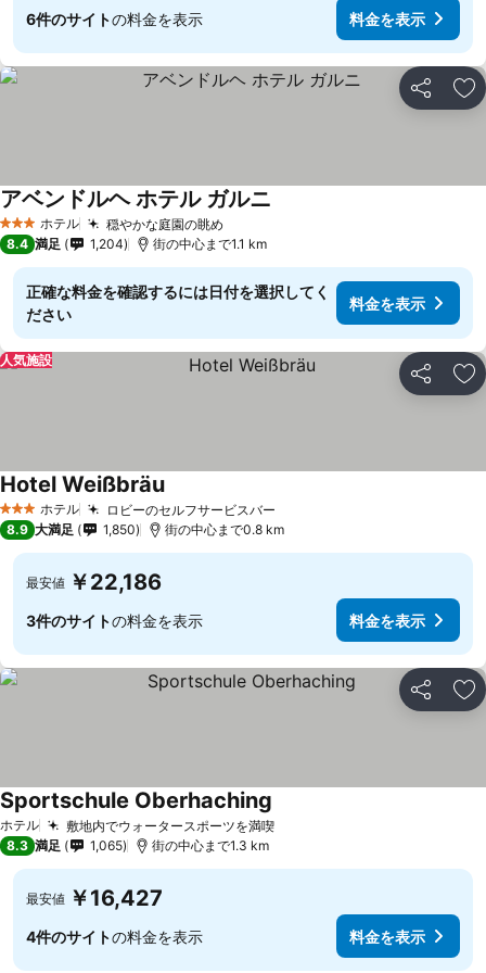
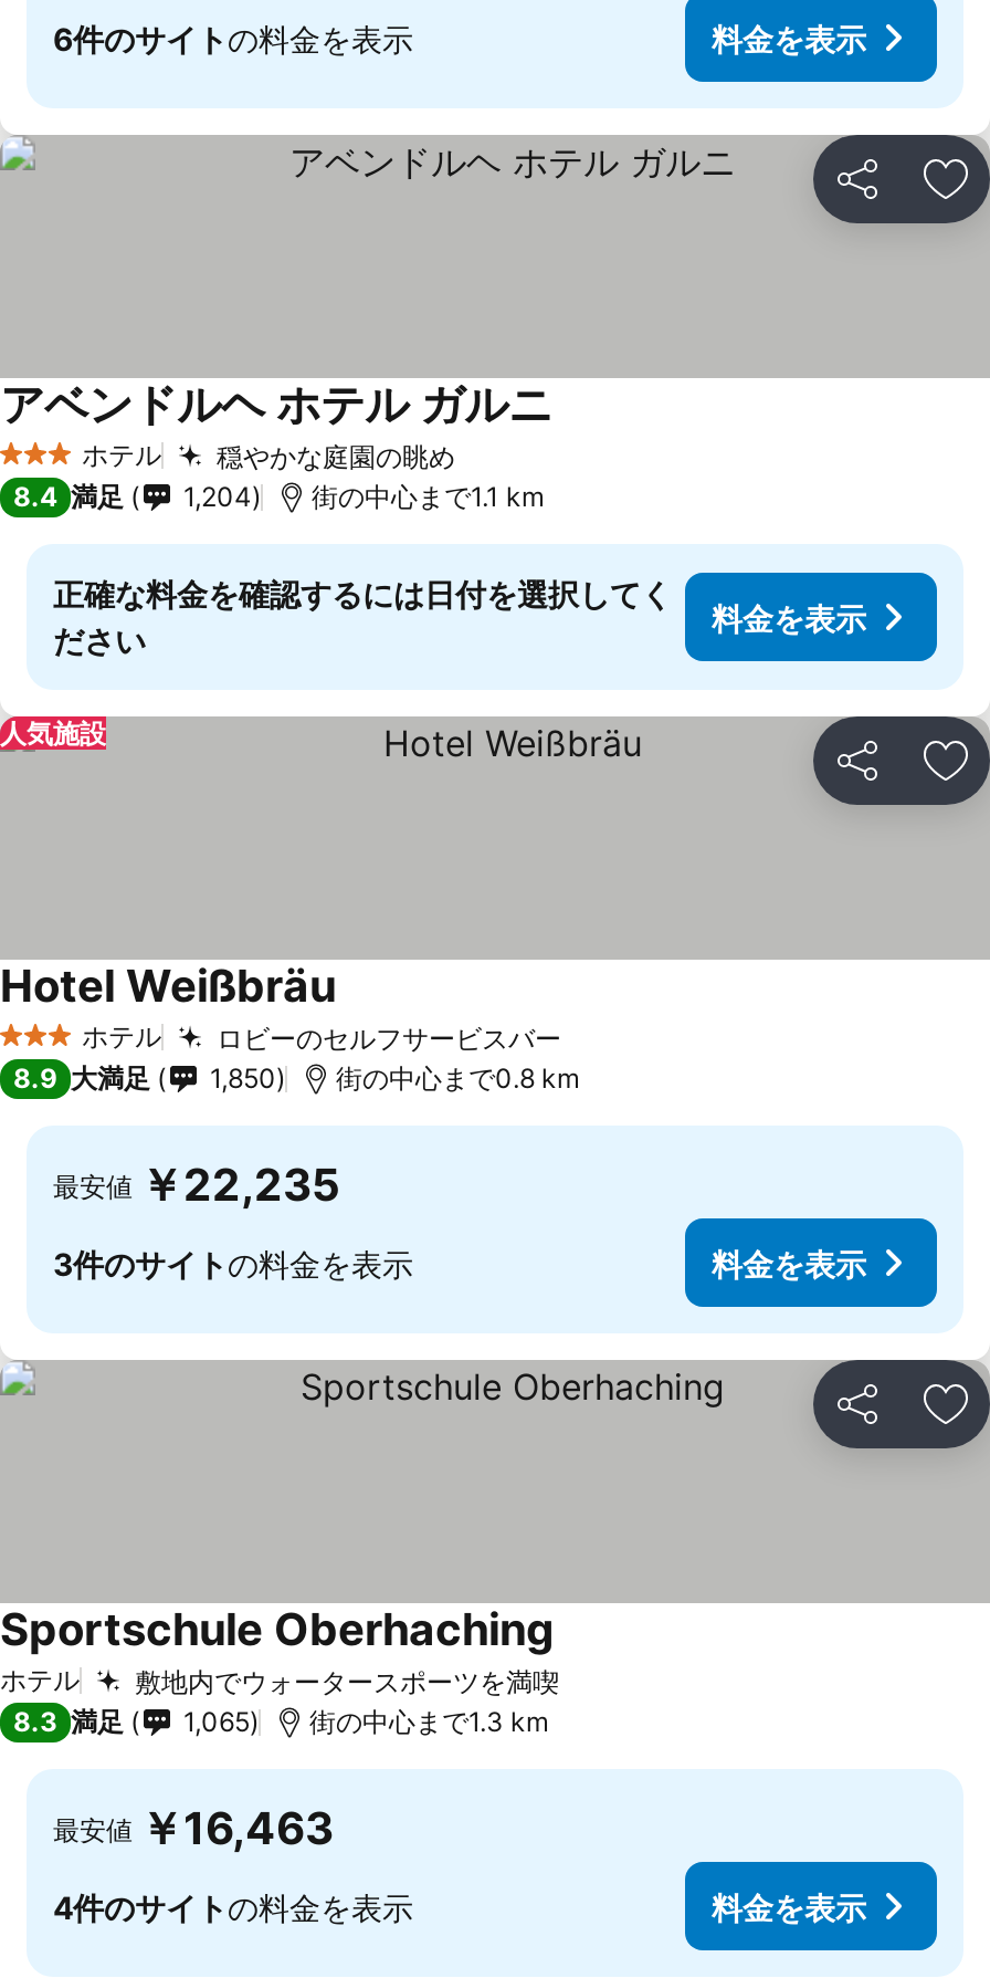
- 最安値 ￥22,186
+ 最安値 ￥22,235

- 最安値 ￥16,427
+ 最安値 ￥16,463
